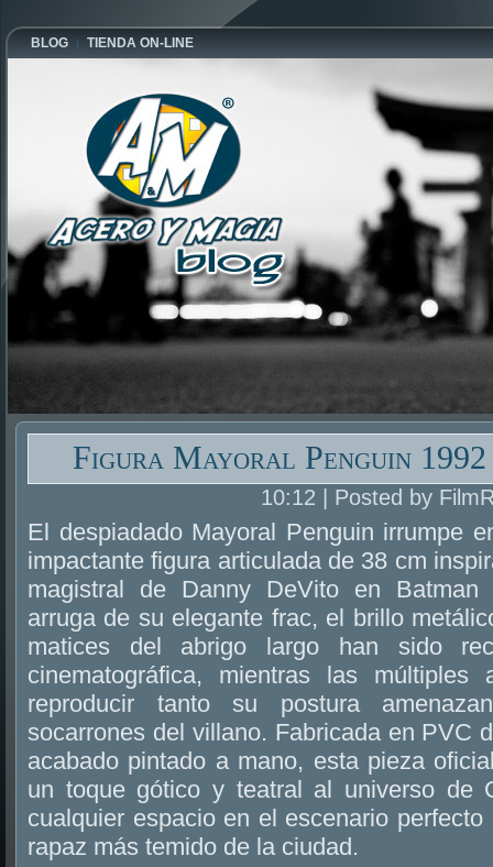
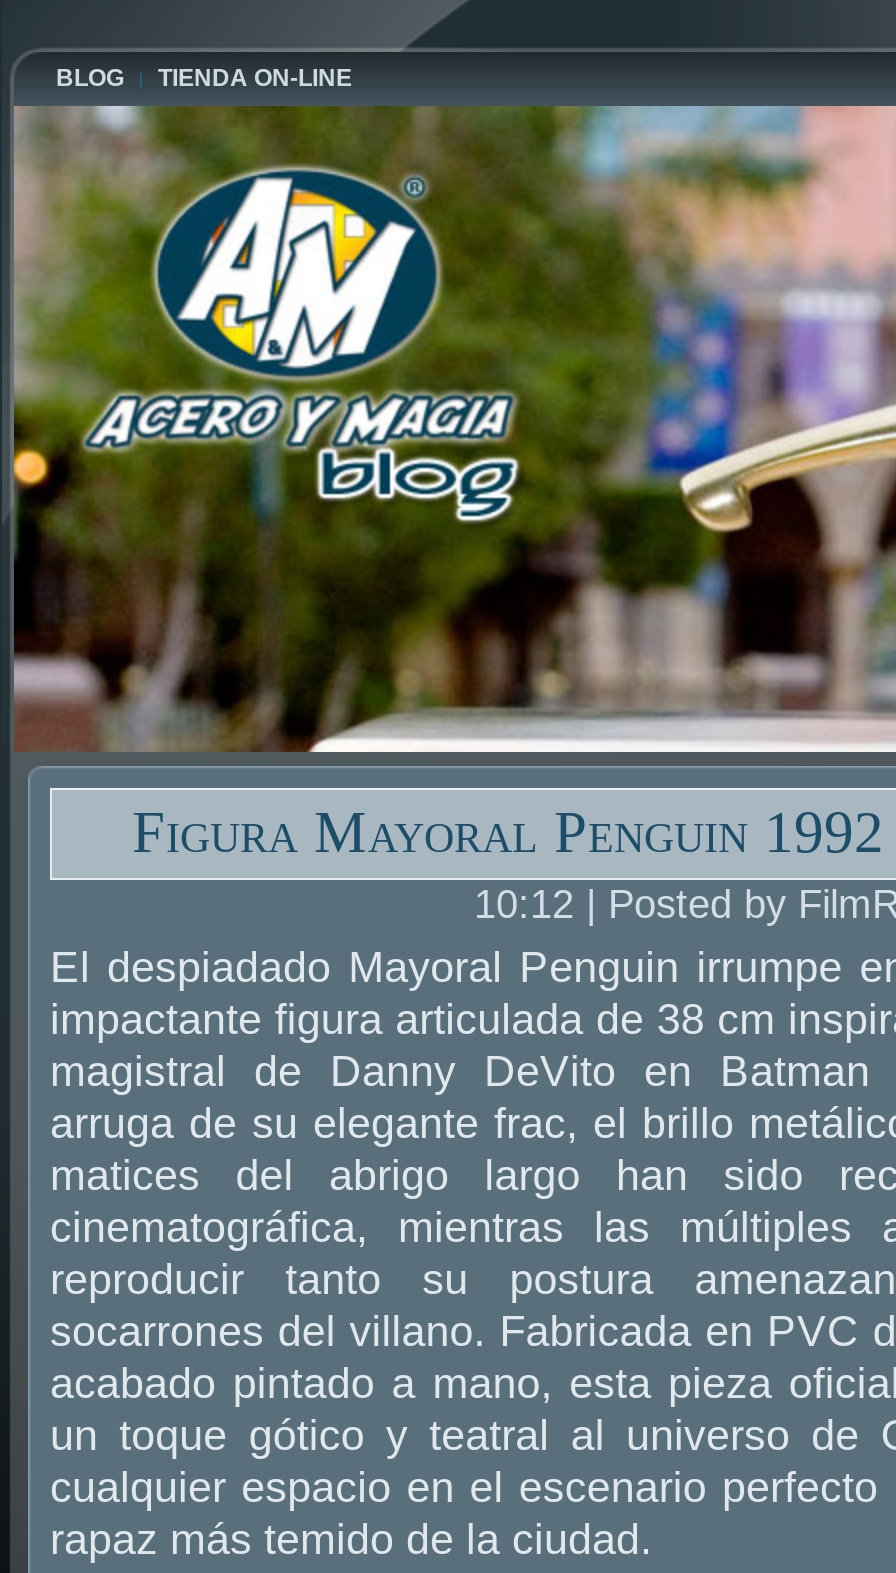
- [image]
+ [image]
